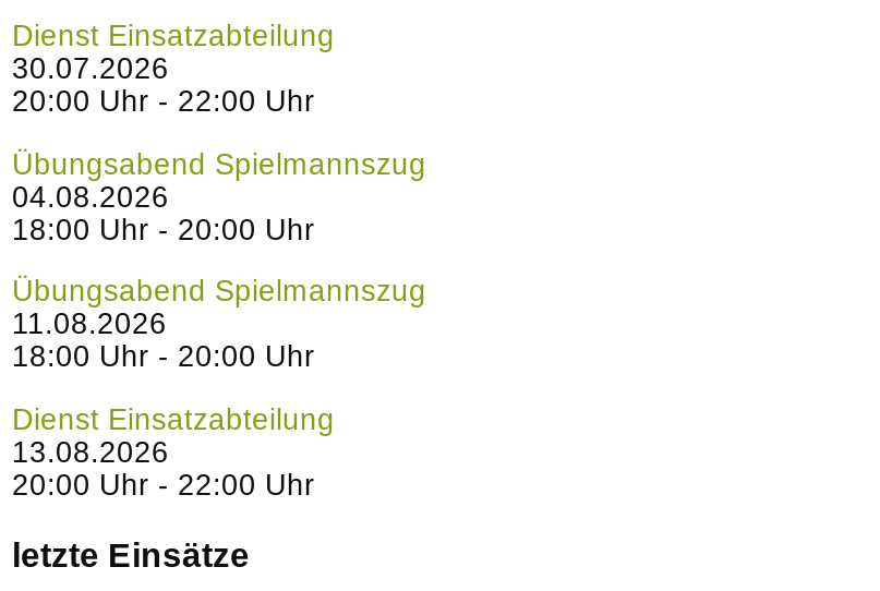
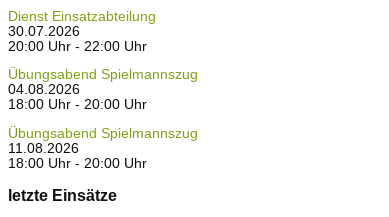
- Dienst Einsatzabteilung
- 13.08.2026
- 20:00 Uhr - 22:00 Uhr
